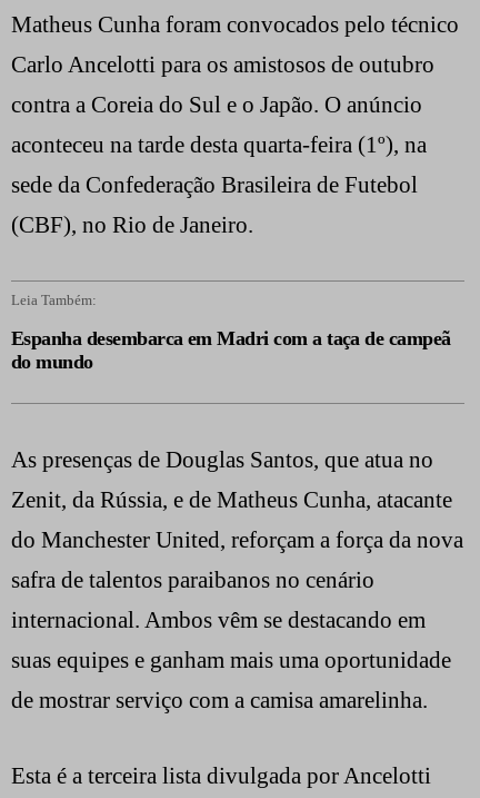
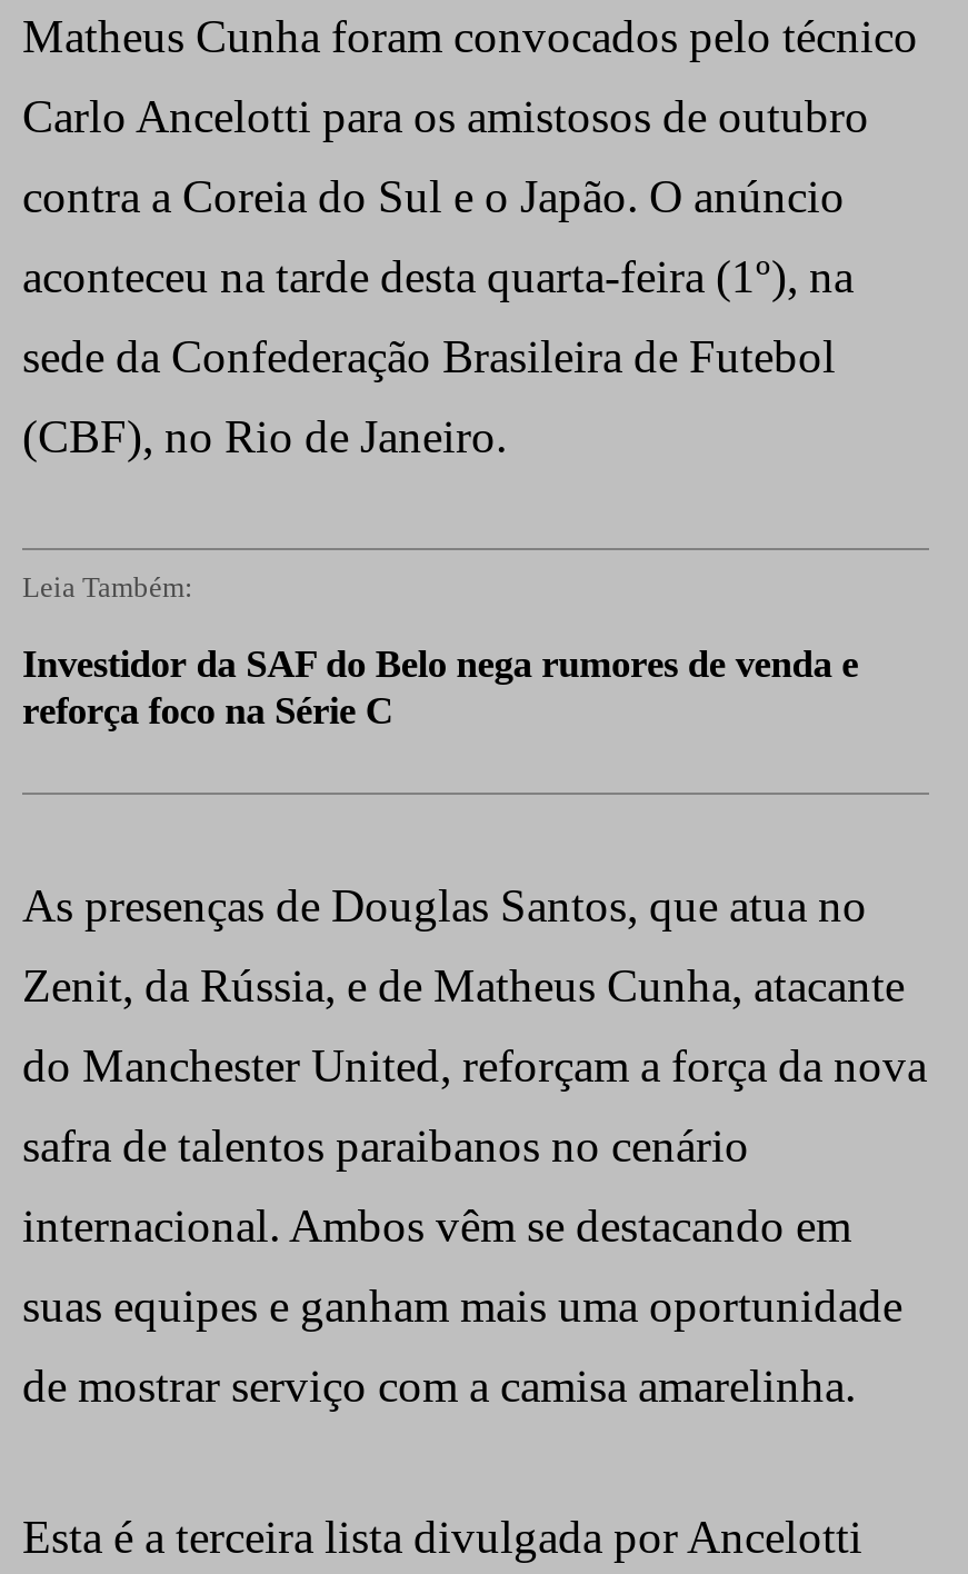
- Espanha desembarca em Madri com a taça de campeã
- do mundo
+ Investidor da SAF do Belo nega rumores de venda e
+ reforça foco na Série C
